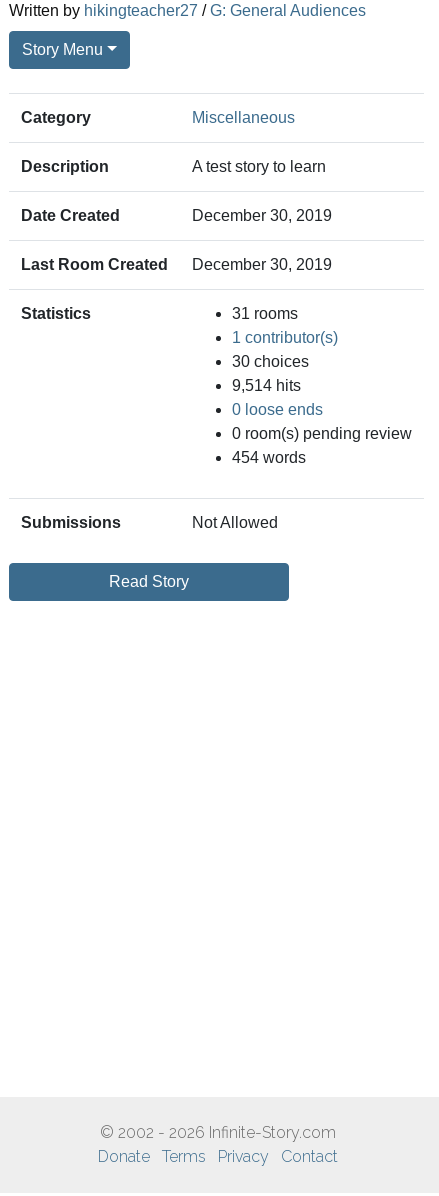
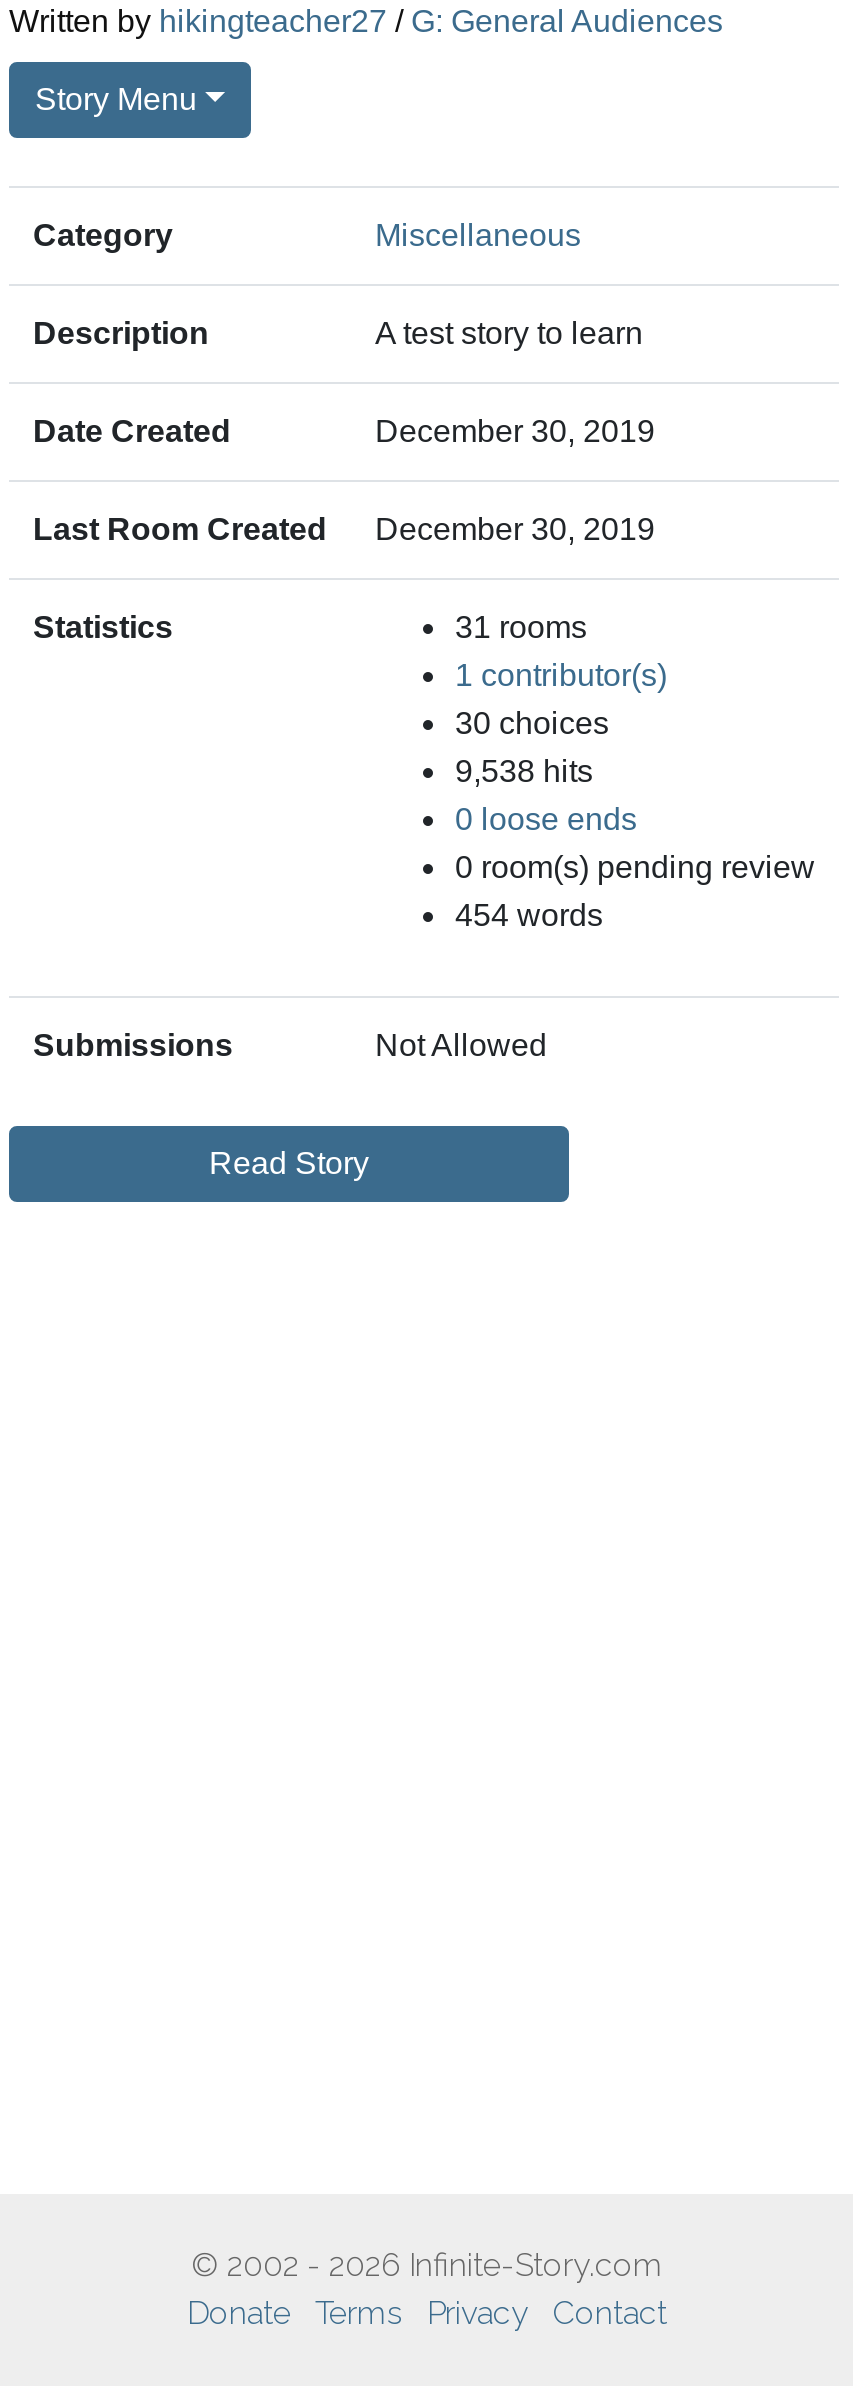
- 9,514 hits
+ 9,538 hits
